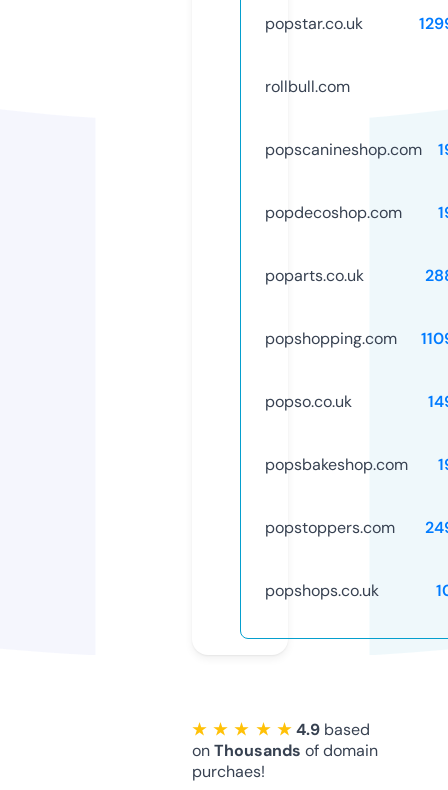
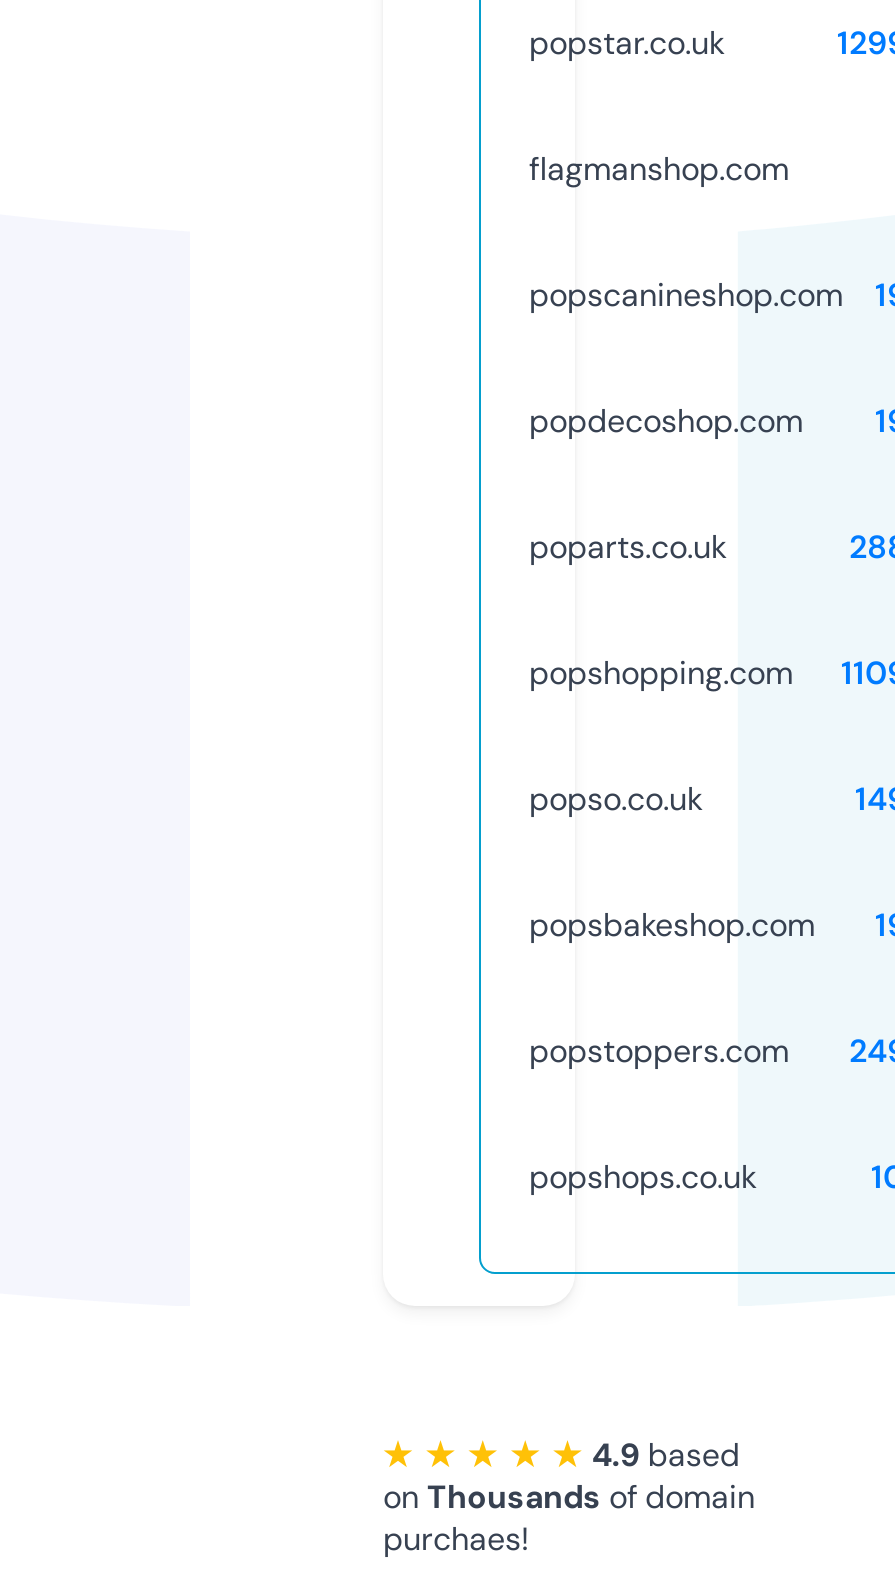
- rollbull.com
+ flagmanshop.com
